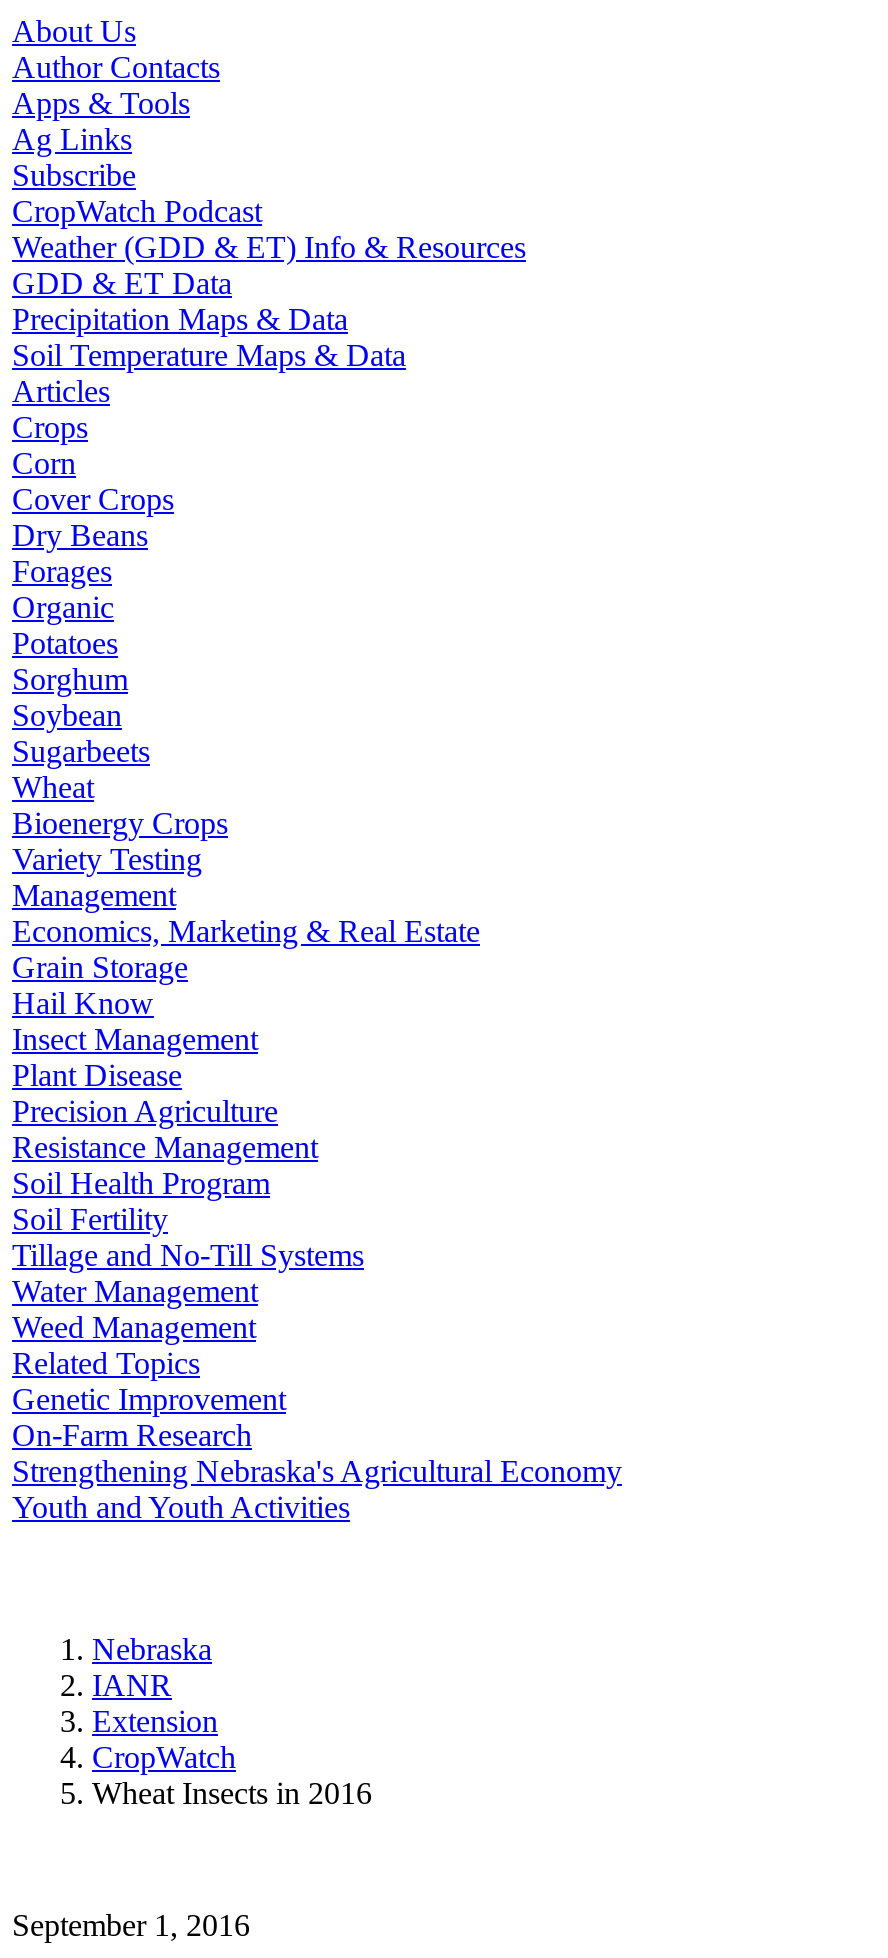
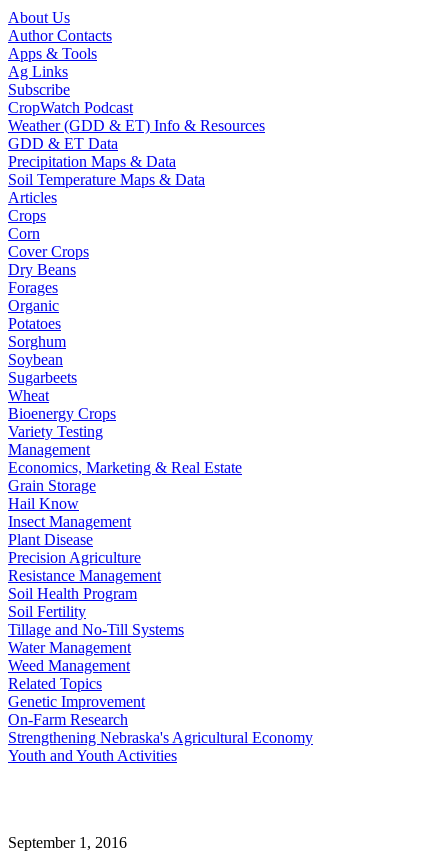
- Nebraska
- IANR
- Extension
- CropWatch
- Wheat Insects in 2016
